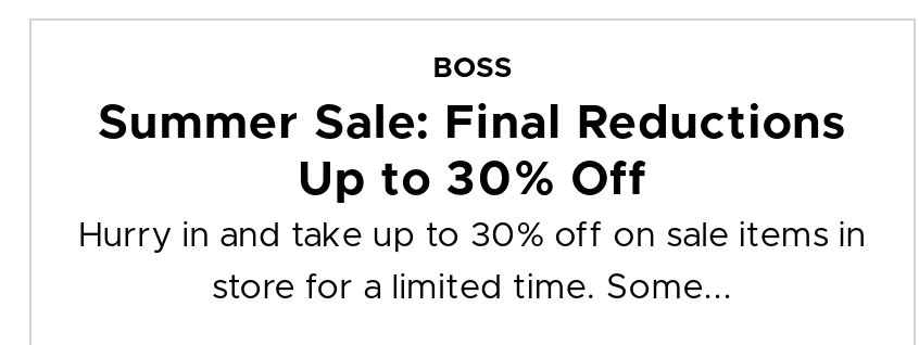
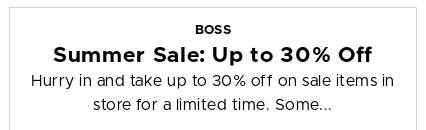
- Summer Sale: Final Reductions
- Up to 30% Off
+ Summer Sale: Up to 30% Off
